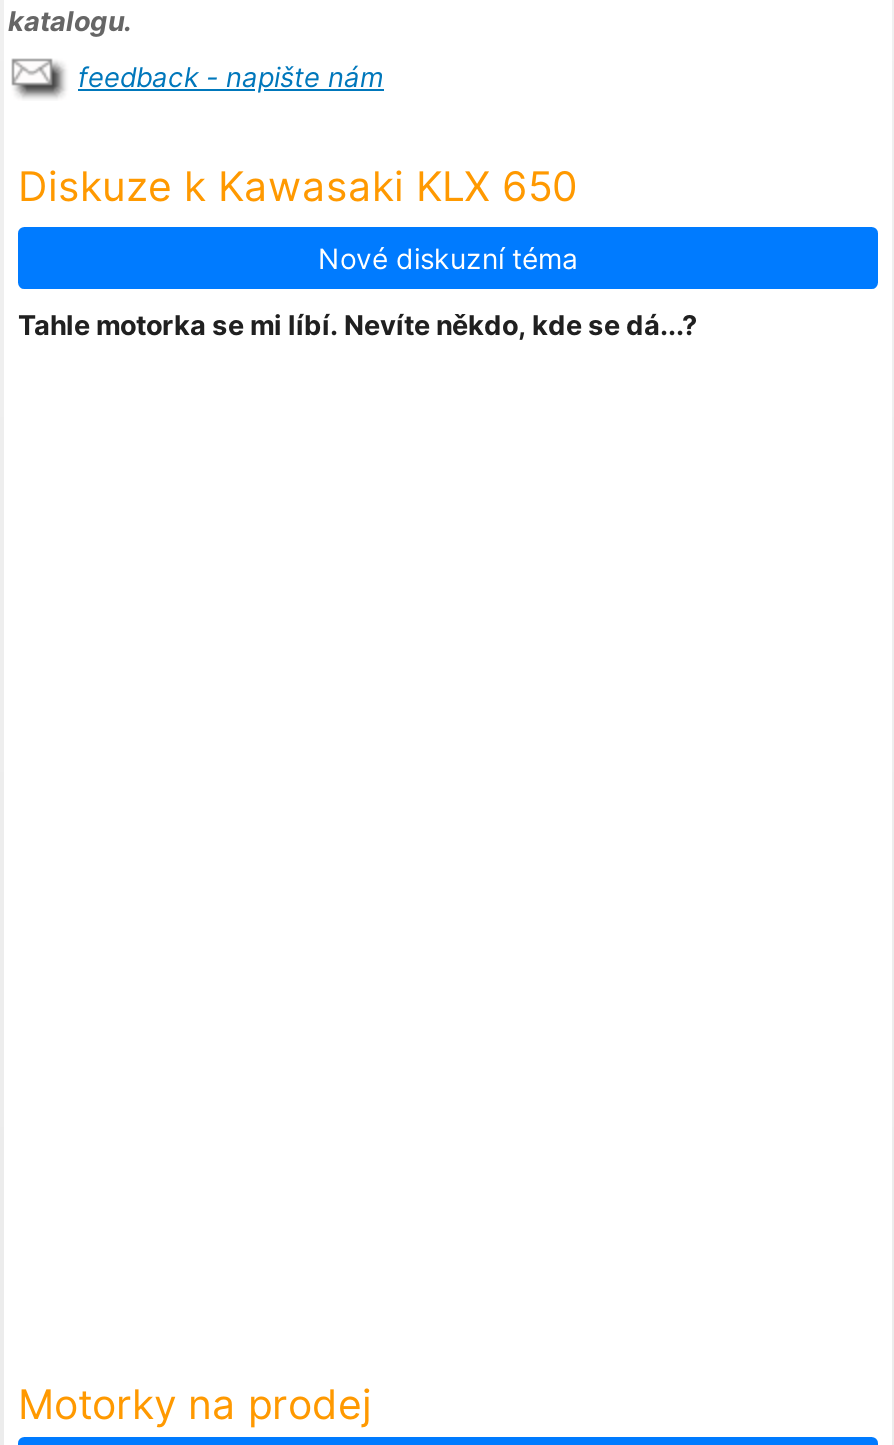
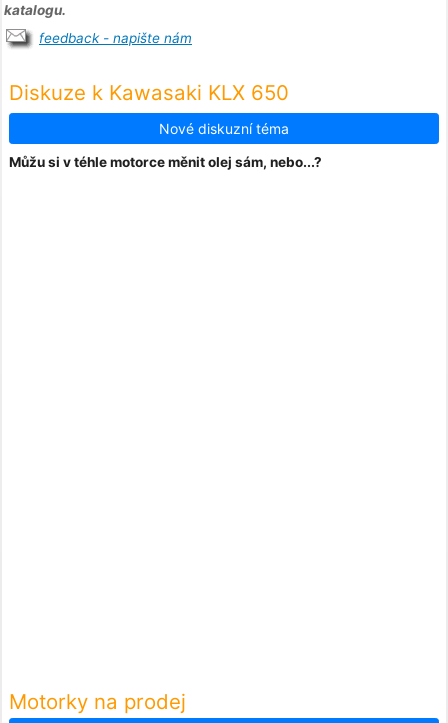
- Tahle motorka se mi líbí. Nevíte někdo, kde se dá...?
+ Můžu si v téhle motorce měnit olej sám, nebo...?
